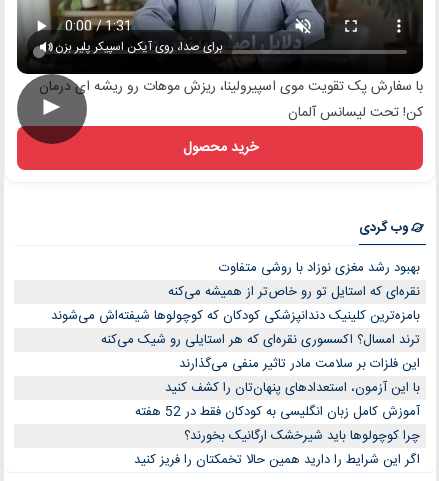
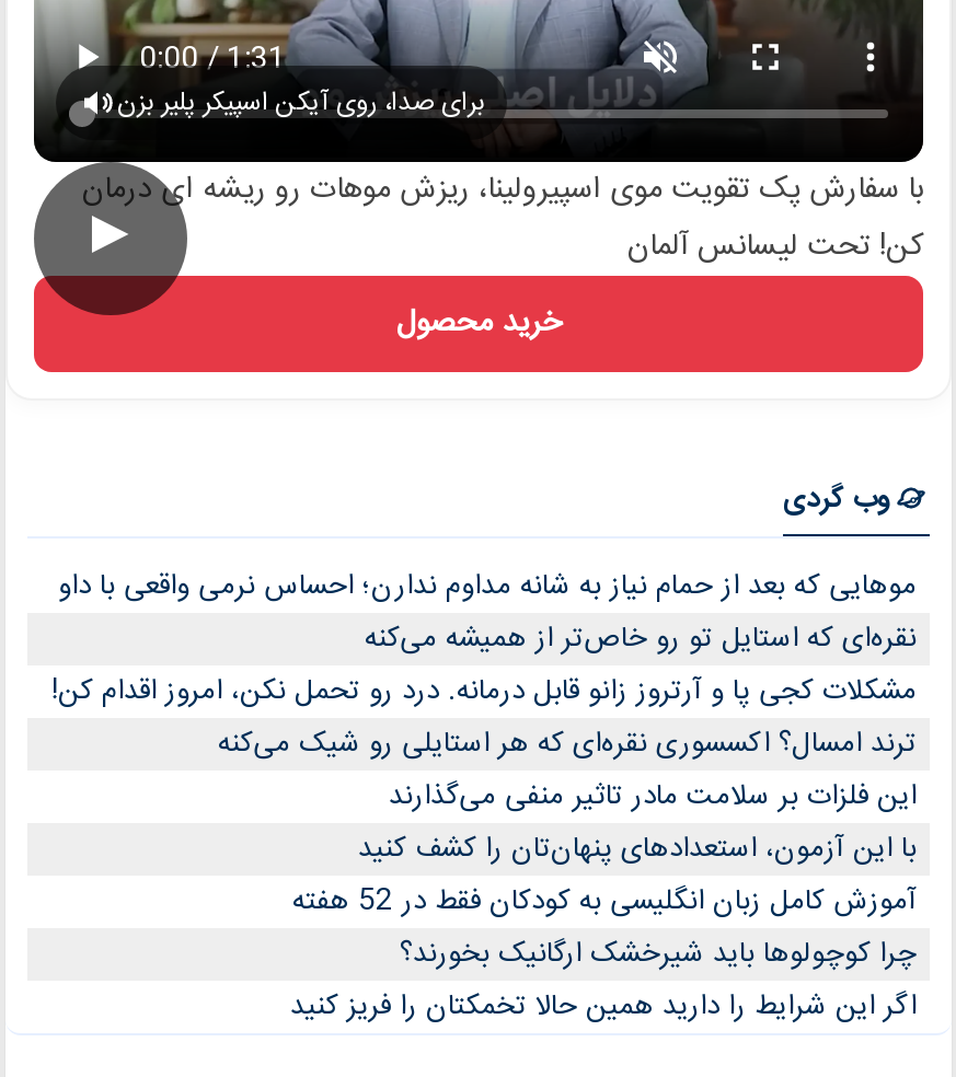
- بهبود رشد مغزی نوزاد با روشی متفاوت
+ موهایی که بعد از حمام نیاز به شانه مداوم ندارن؛ احساس نرمی واقعی با داو

- بامزه‌ترین کلینیک دندانپزشکی کودکان که کوچولوها شیفته‌اش می‌شوند
+ مشکلات کجی پا و آرتروز زانو قابل درمانه. درد رو تحمل نکن، امروز اقدام کن!
